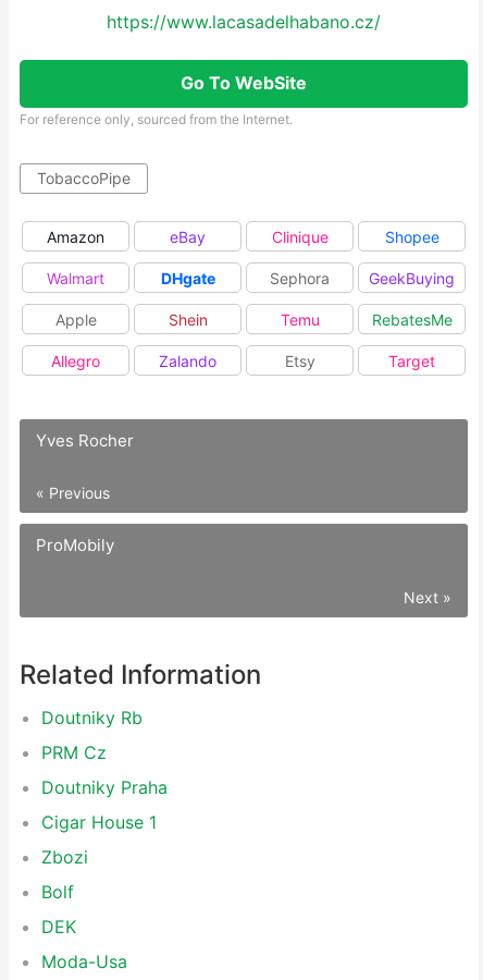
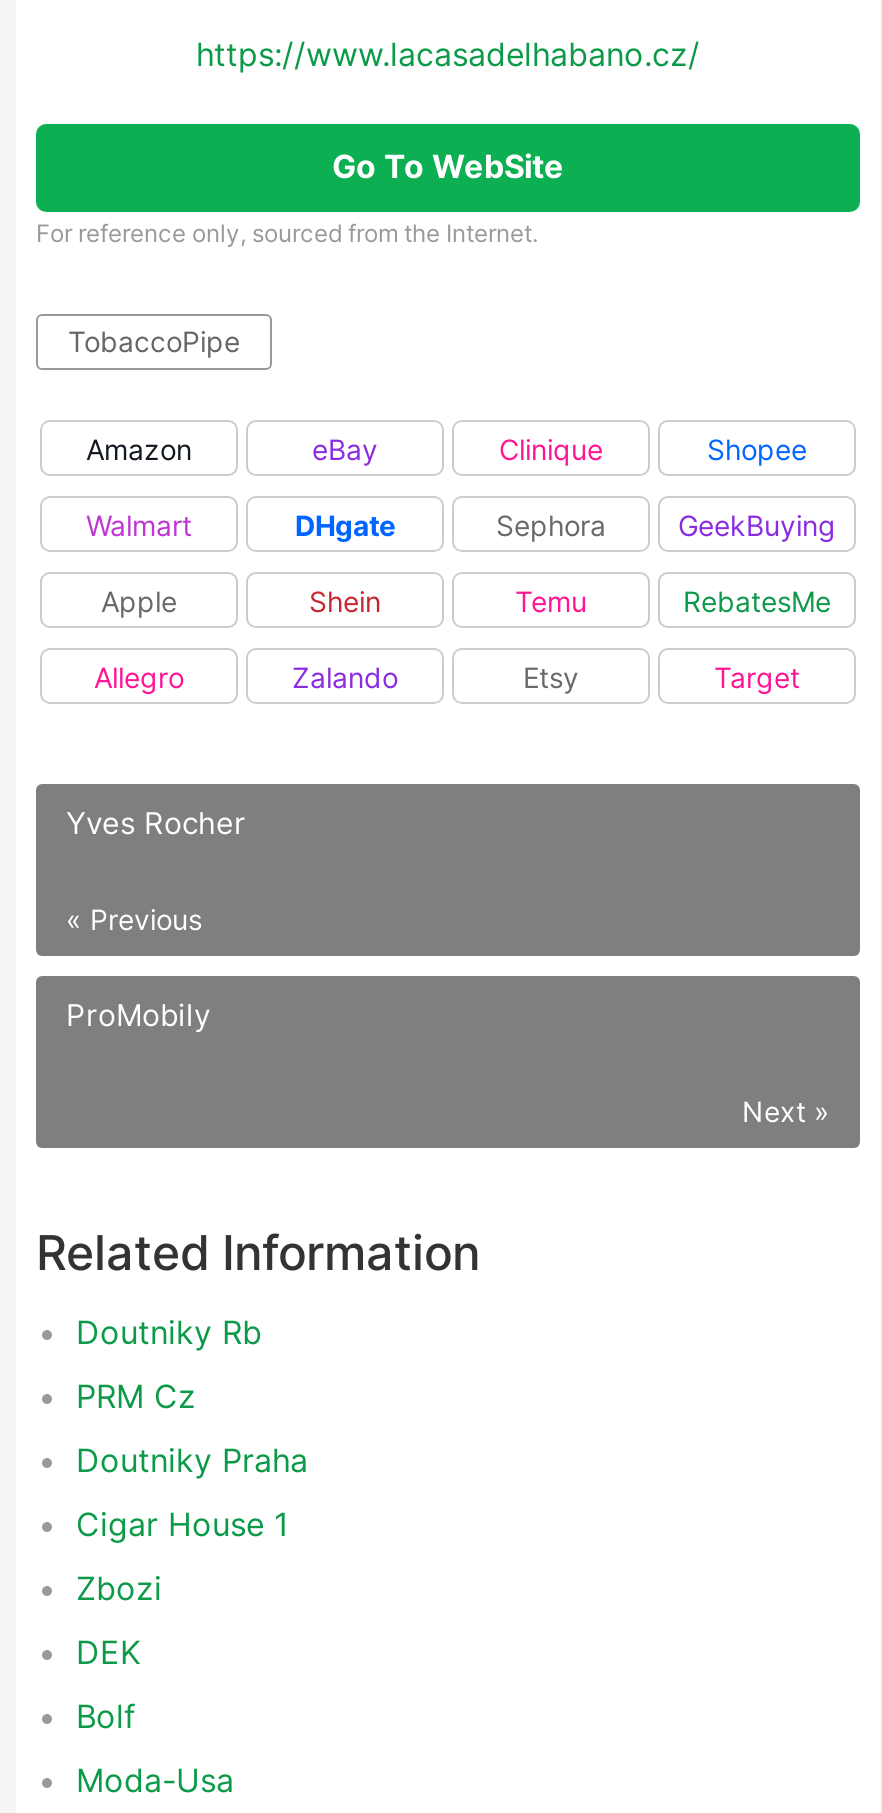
moved down: Bolf

moved up: DEK
